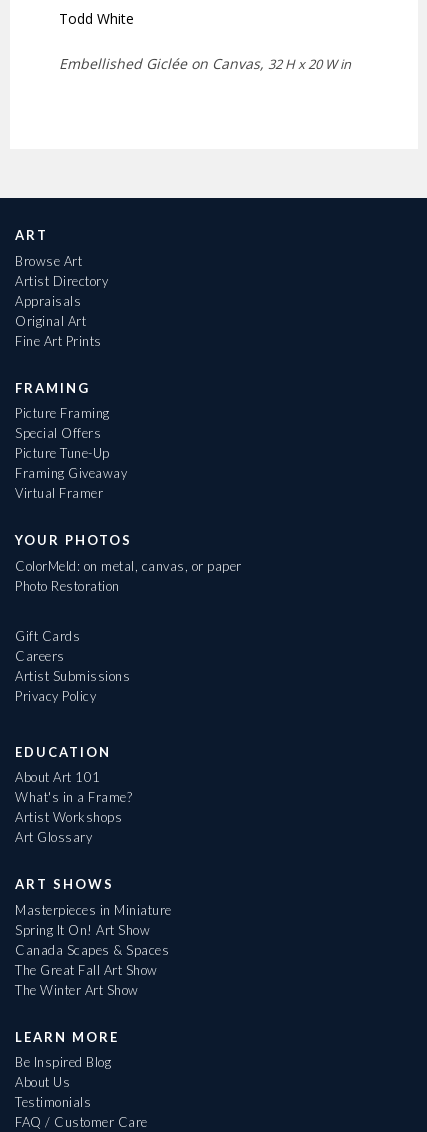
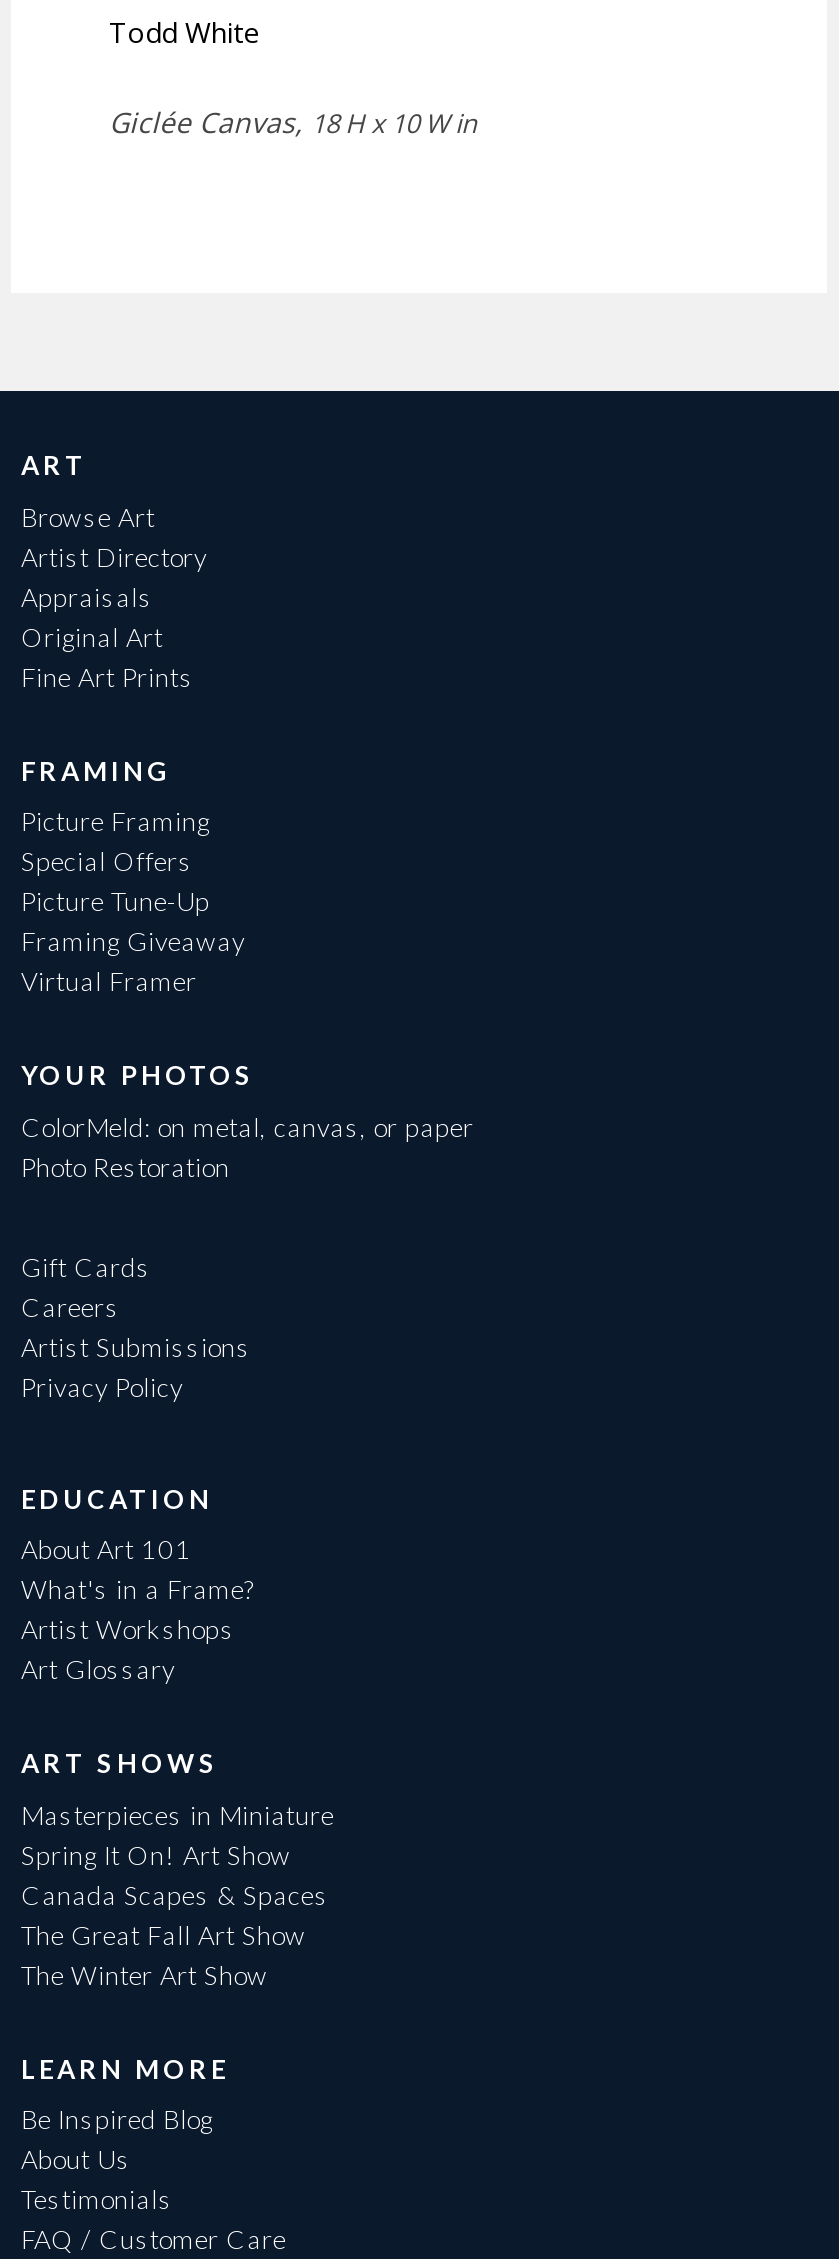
- Embellished Giclée on Canvas, 32 H x 20 W in
+ Giclée Canvas, 18 H x 10 W in
